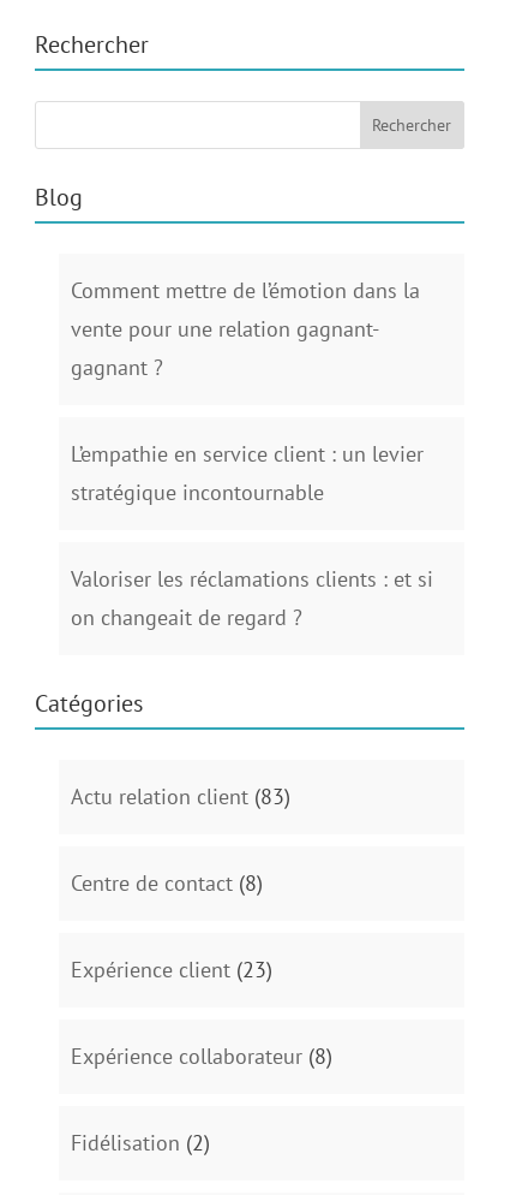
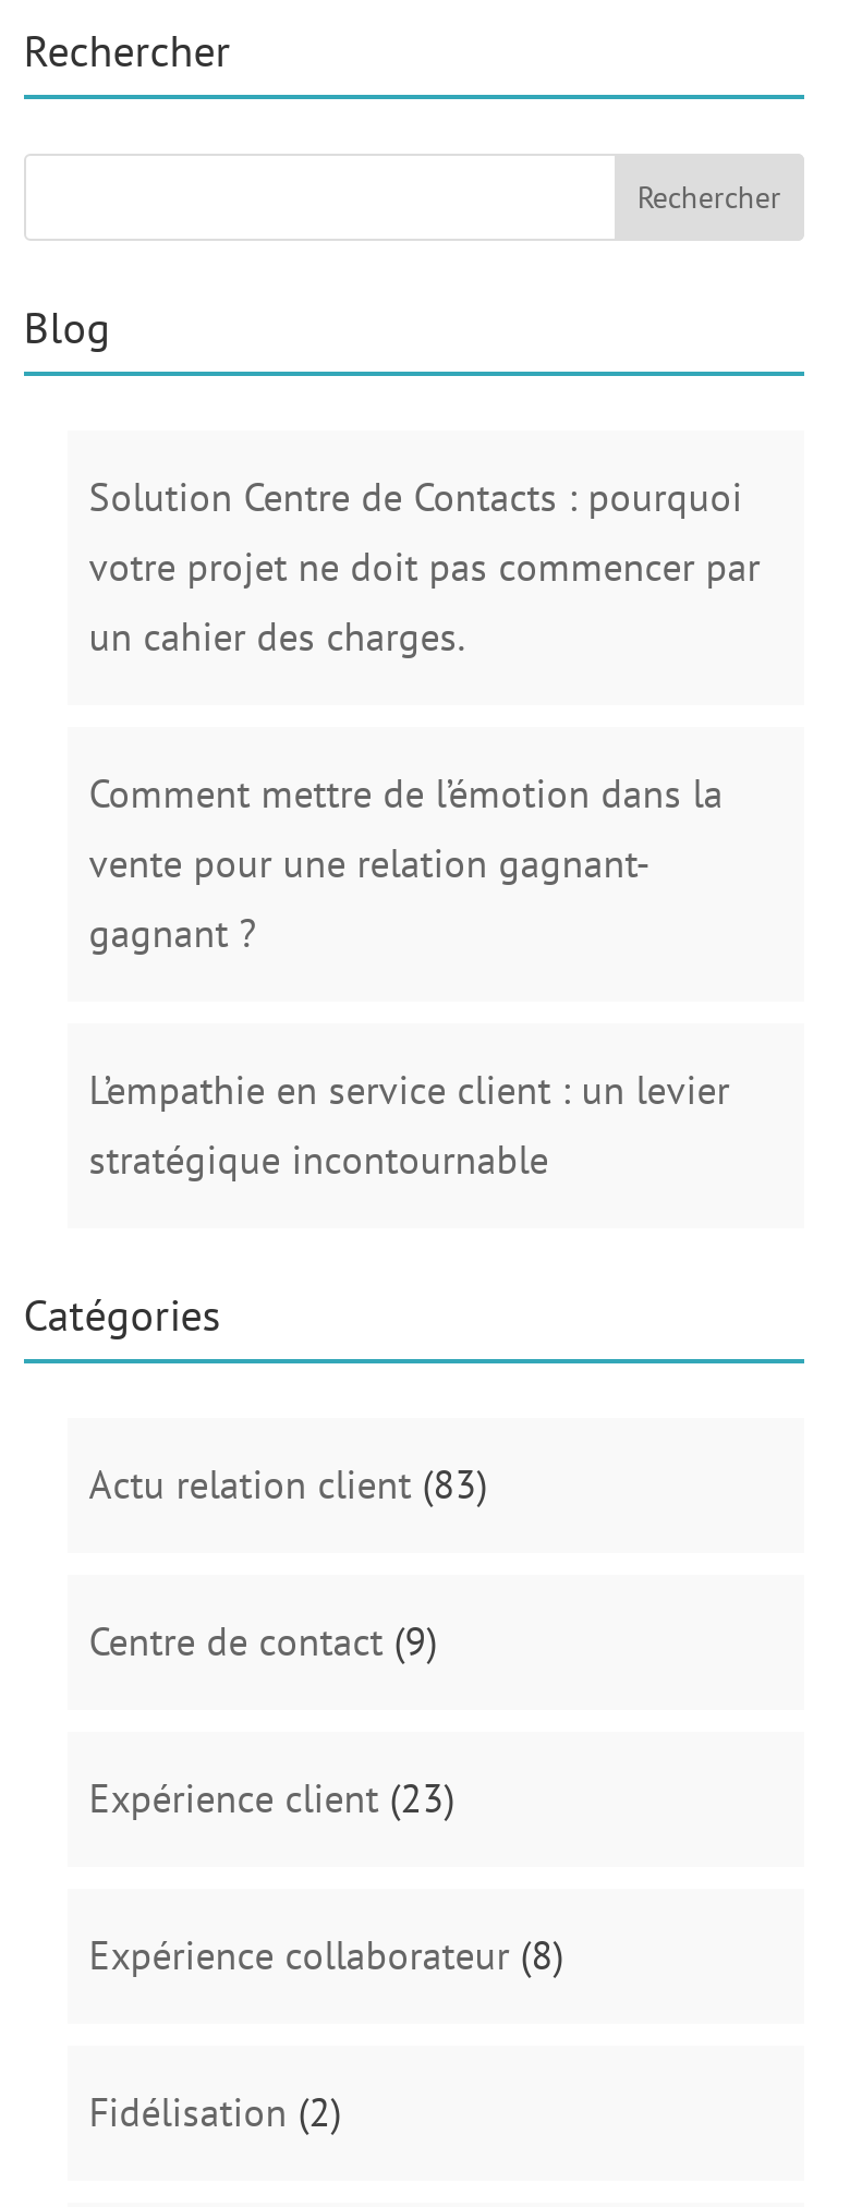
+ Solution Centre de Contacts : pourquoi
+ votre projet ne doit pas commencer par
+ un cahier des charges.

moved down: Comment mettre de l’émotion dans la | vente pour une relation gagnant- | gagnant ? | L’empathie en service client : un levier | stratégique incontournable

- Valoriser les réclamations clients : et si
- on changeait de regard ?

- Centre de contact (8)
+ Centre de contact (9)
